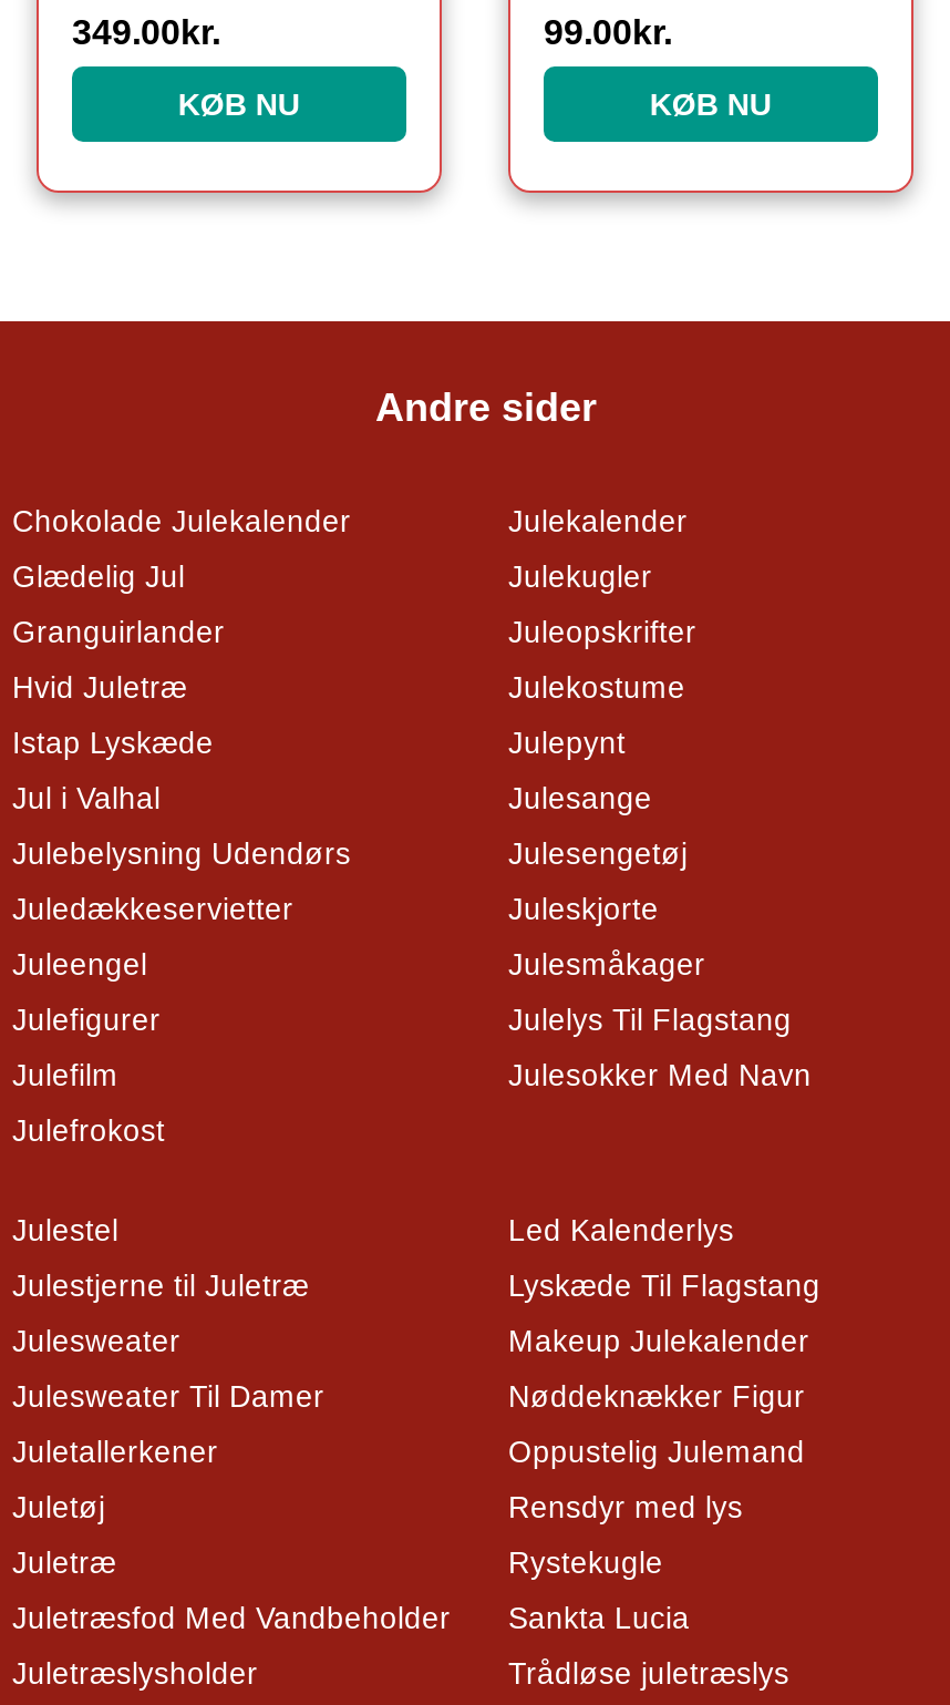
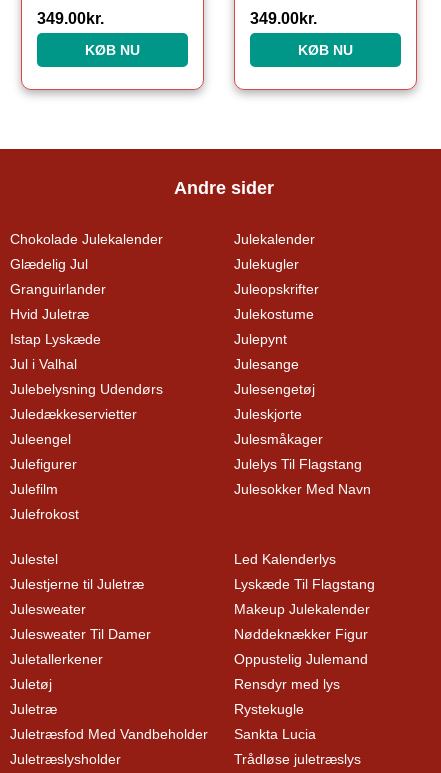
- 99.00kr.
+ 349.00kr.
